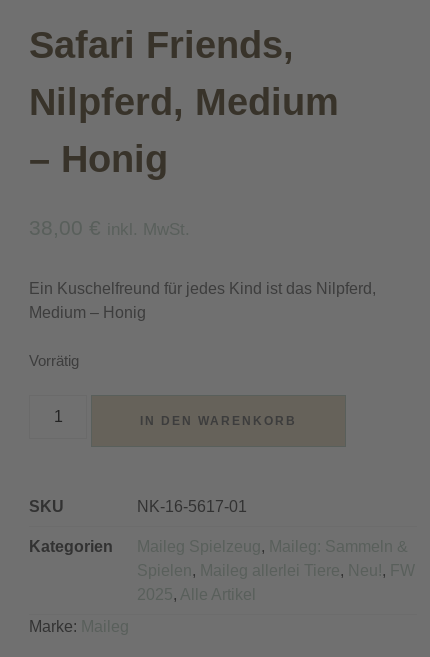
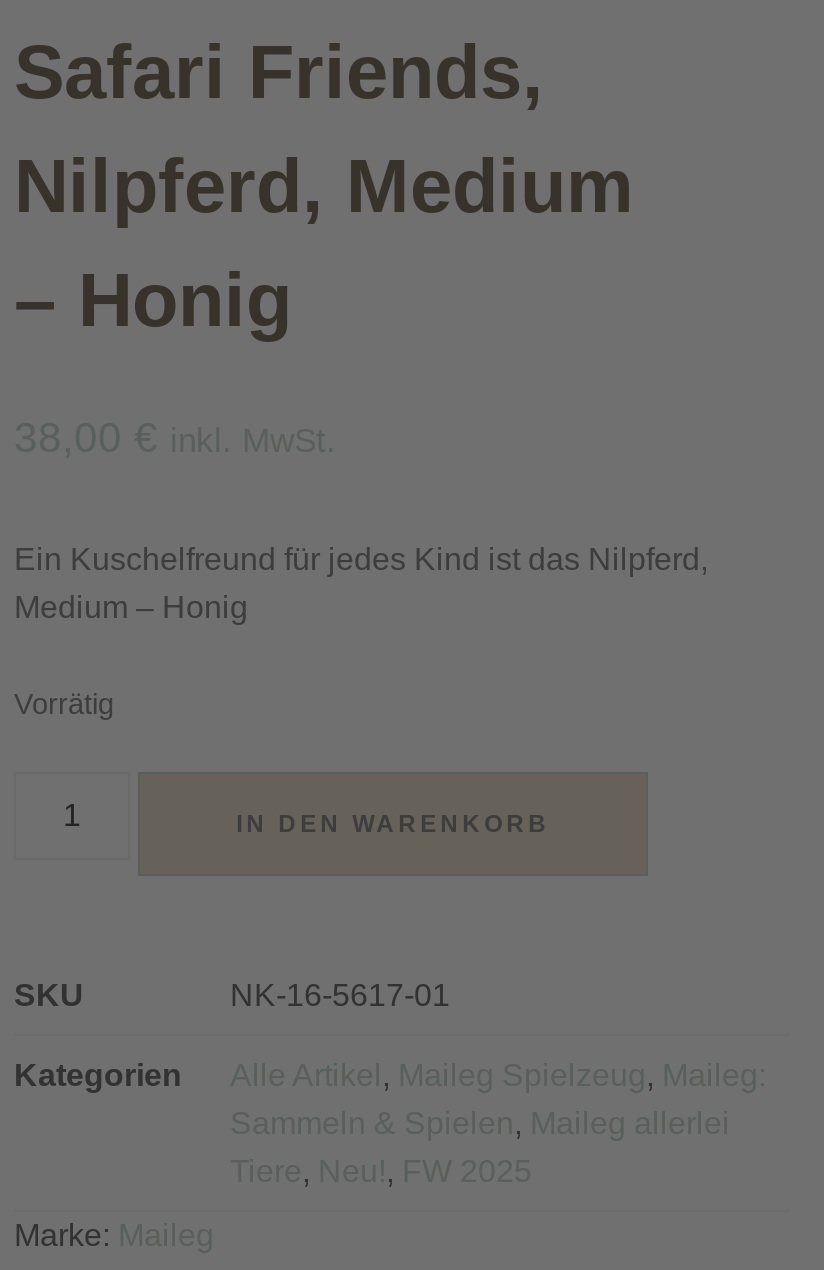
- Maileg Spielzeug, Maileg: Sammeln &
- Spielen, Maileg allerlei Tiere, Neu!, FW
- 2025, Alle Artikel
+ Alle Artikel, Maileg Spielzeug, Maileg:
+ Sammeln & Spielen, Maileg allerlei
+ Tiere, Neu!, FW 2025
